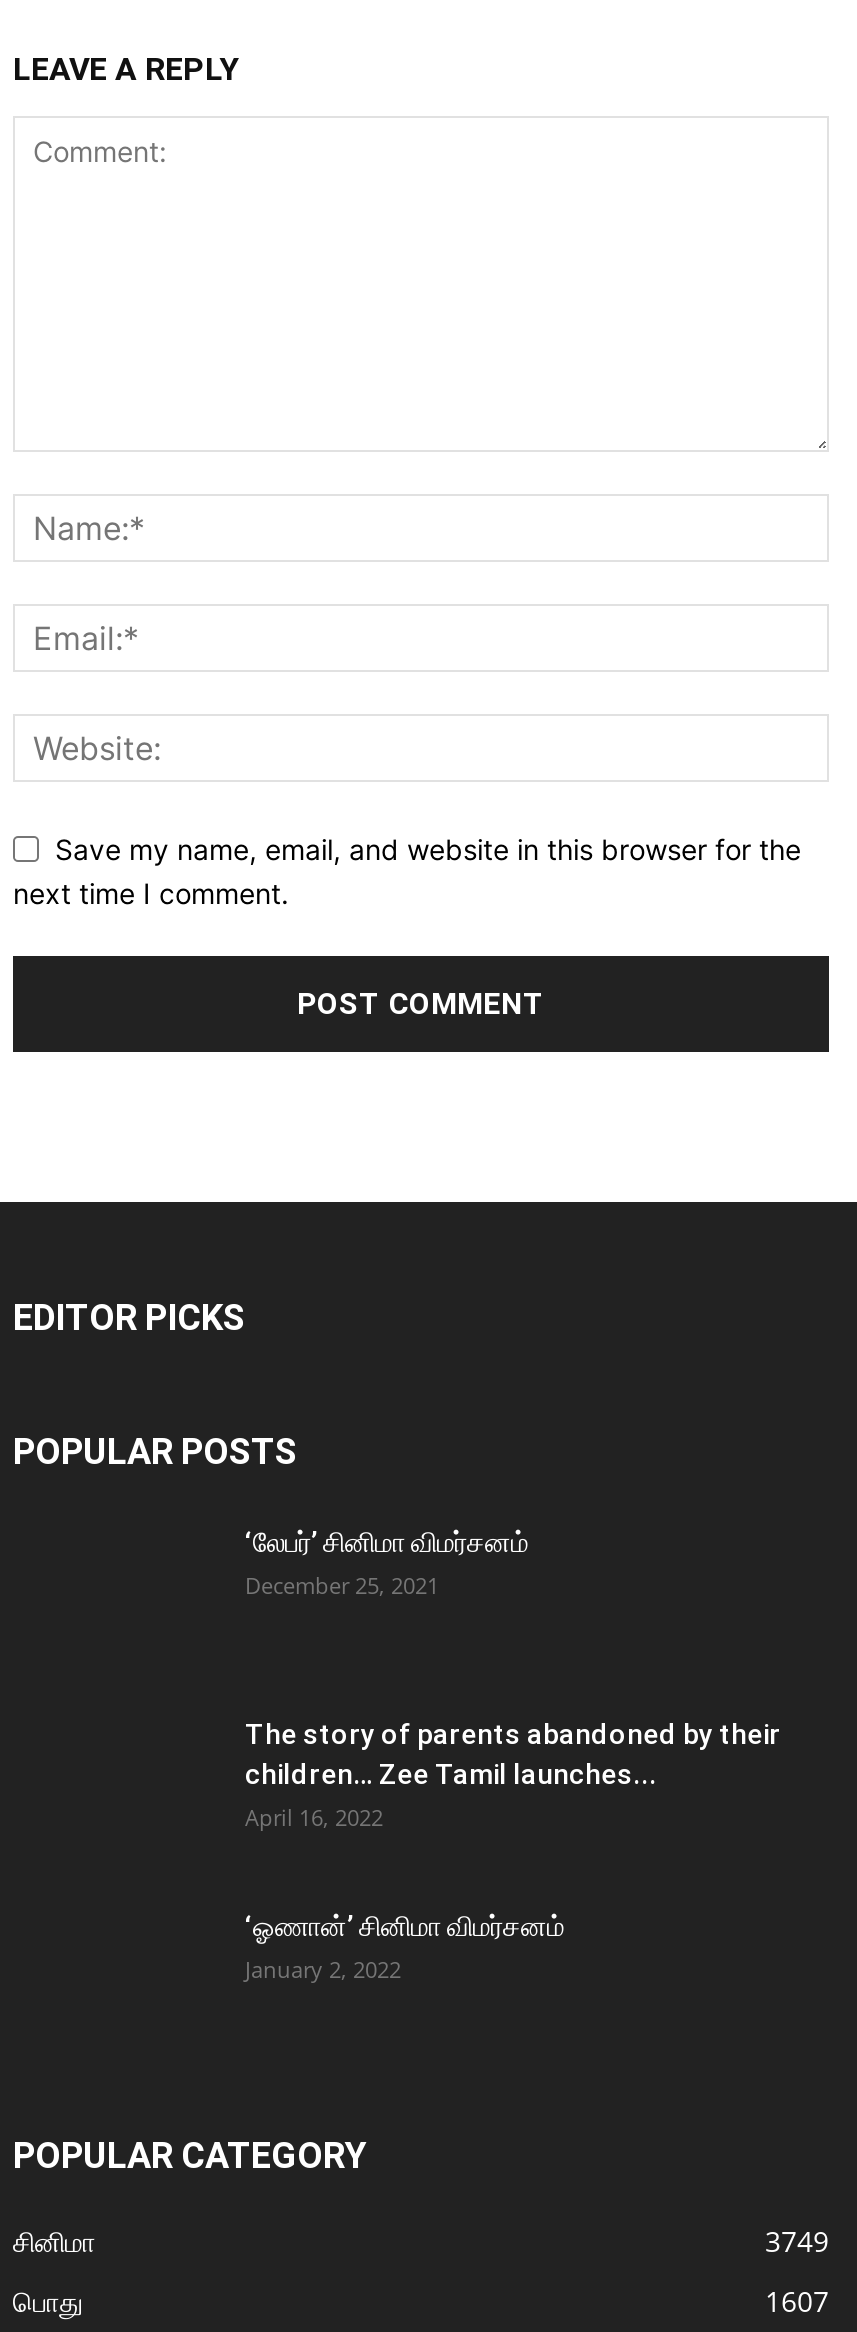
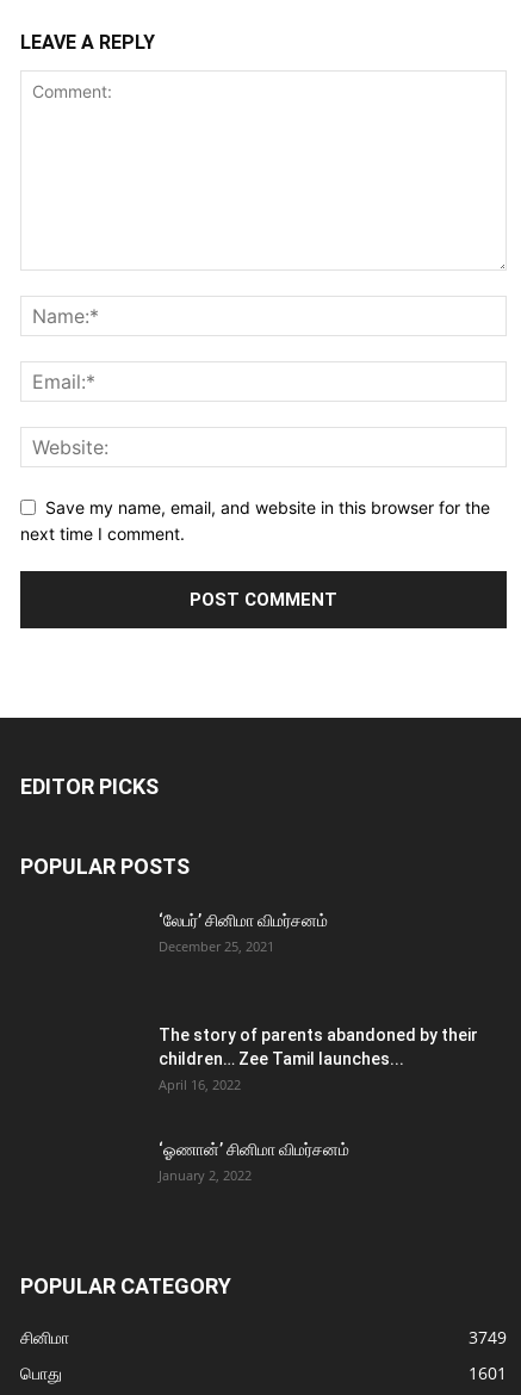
- 1607
+ 1601
